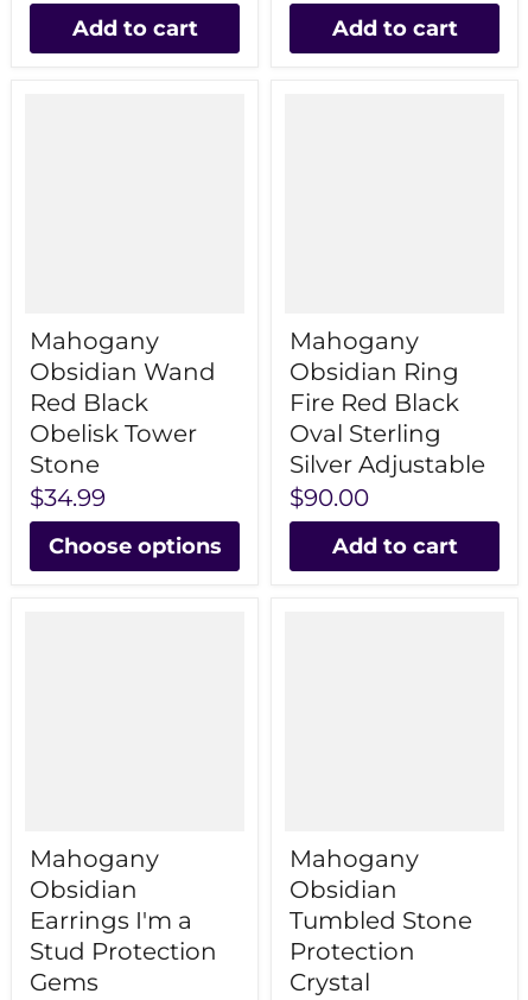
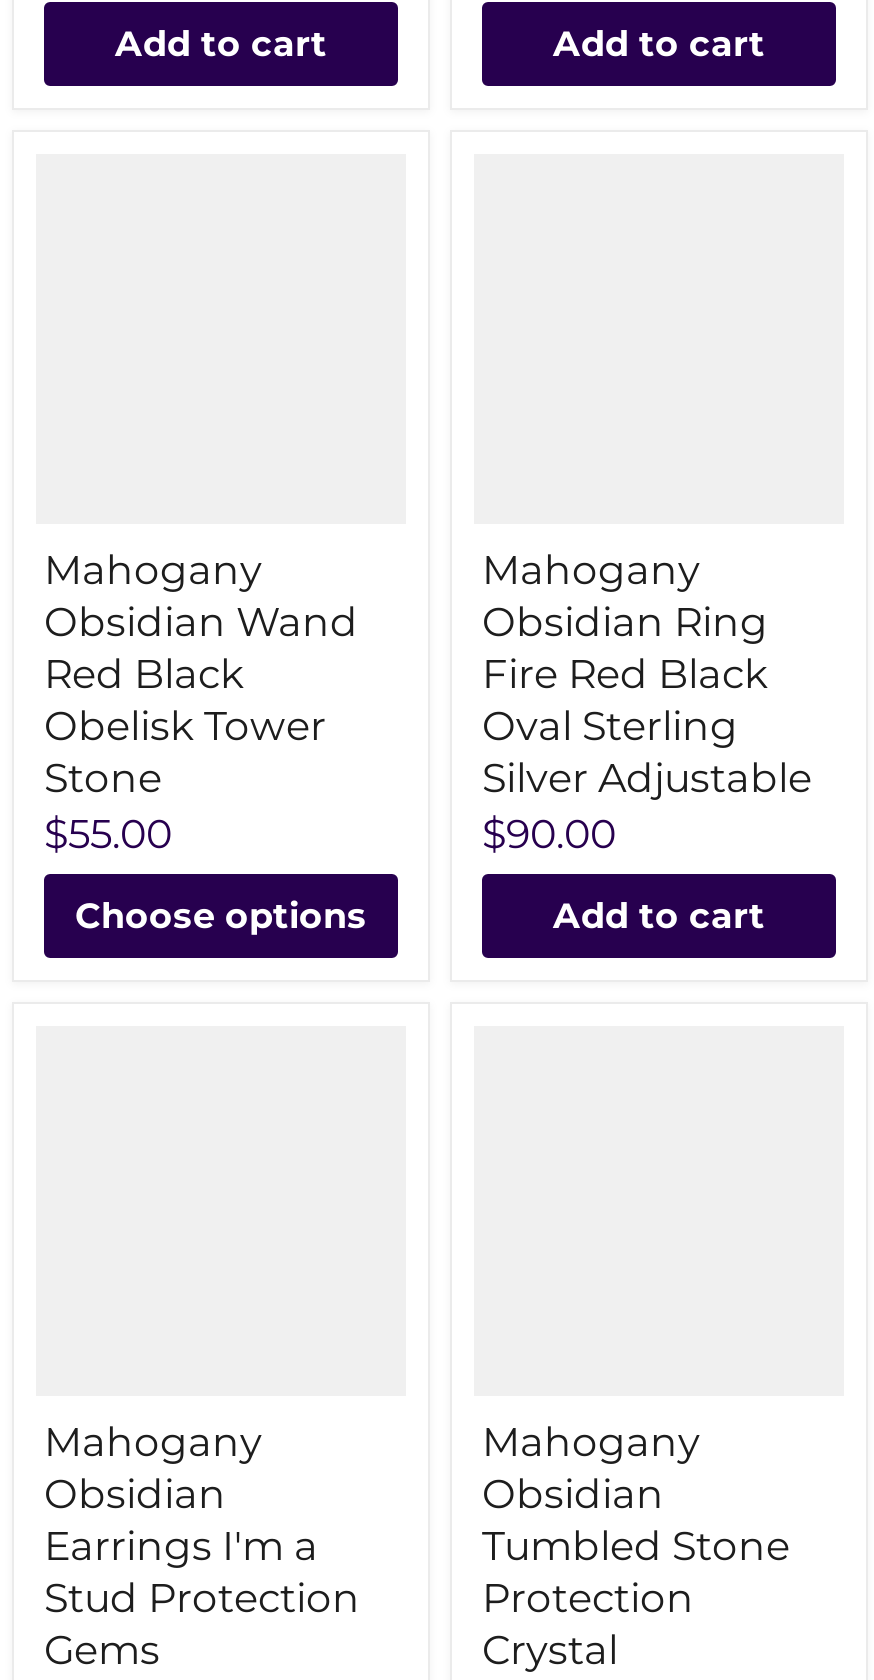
- $34.99
+ $55.00
